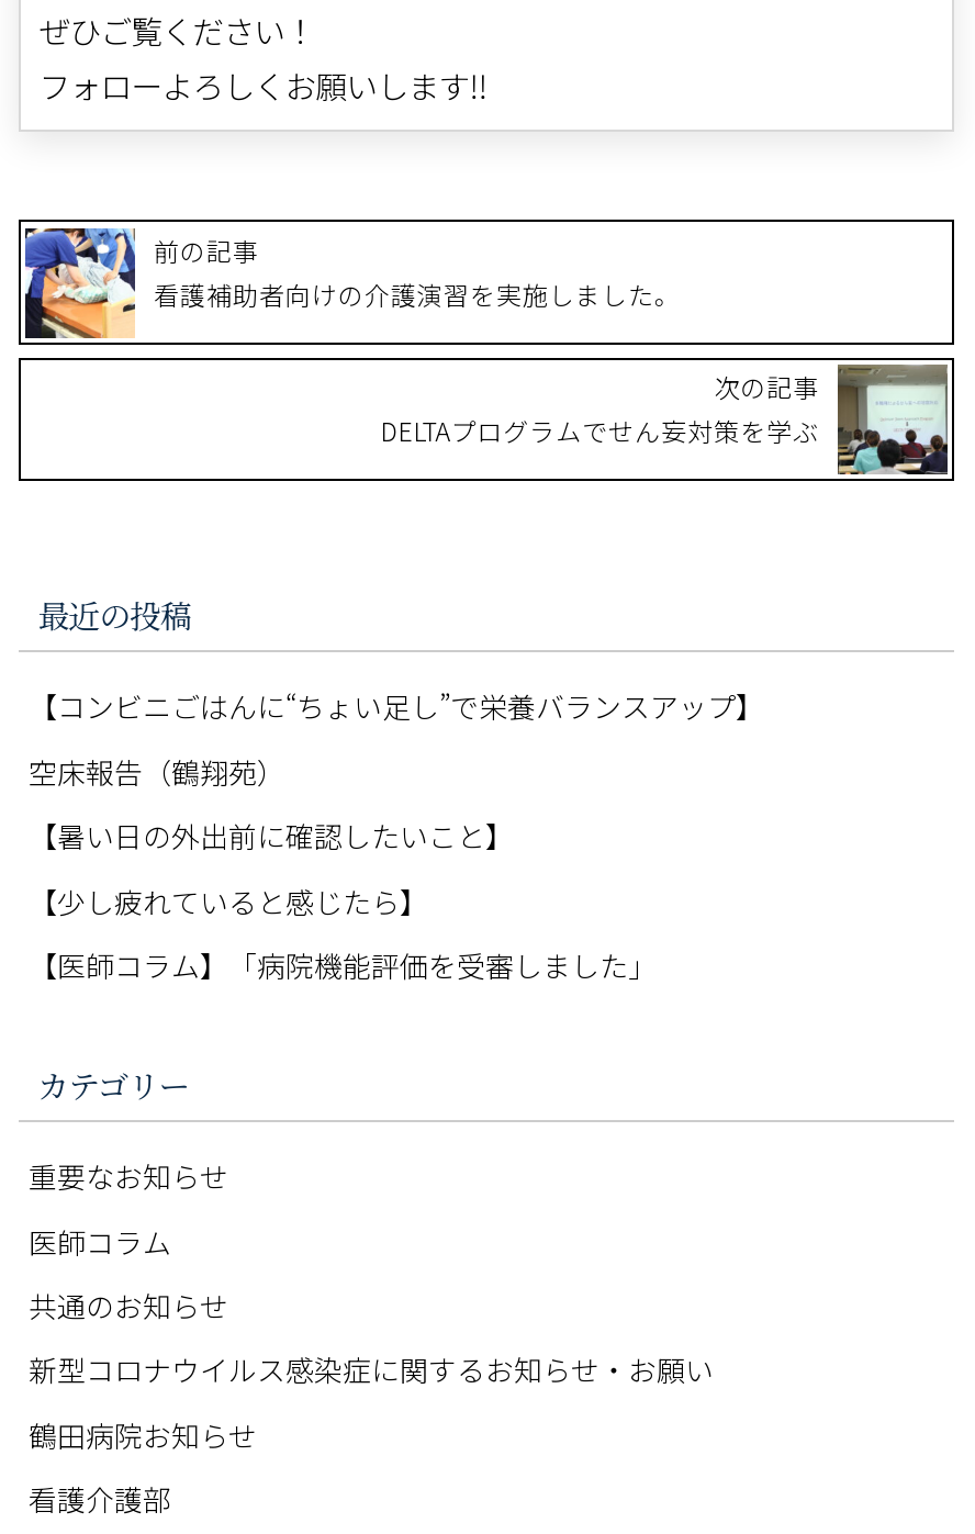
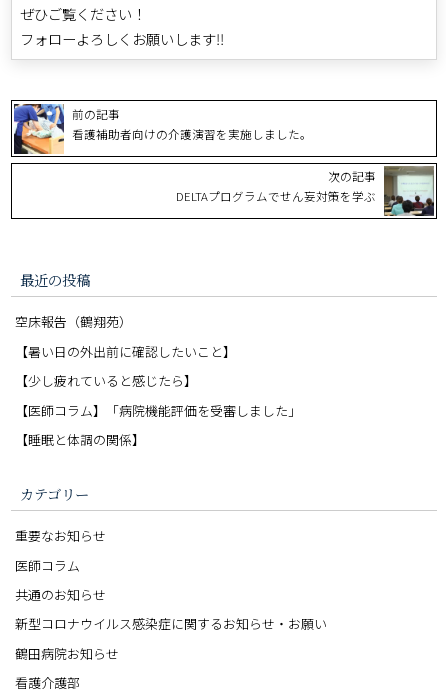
- 【コンビニごはんに“ちょい足し”で栄養バランスアップ】

moved up: 空床報告（鶴翔苑） | 【暑い日の外出前に確認したいこと】 | 【少し疲れていると感じたら】 | 【医師コラム】「病院機能評価を受審しました」

+ 【睡眠と体調の関係】
